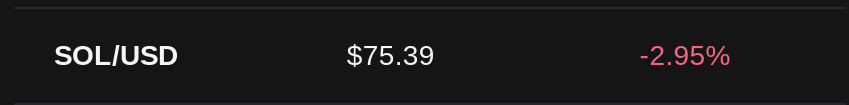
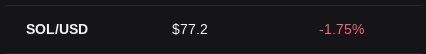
- $75.39
+ $77.2

- -2.95%
+ -1.75%
